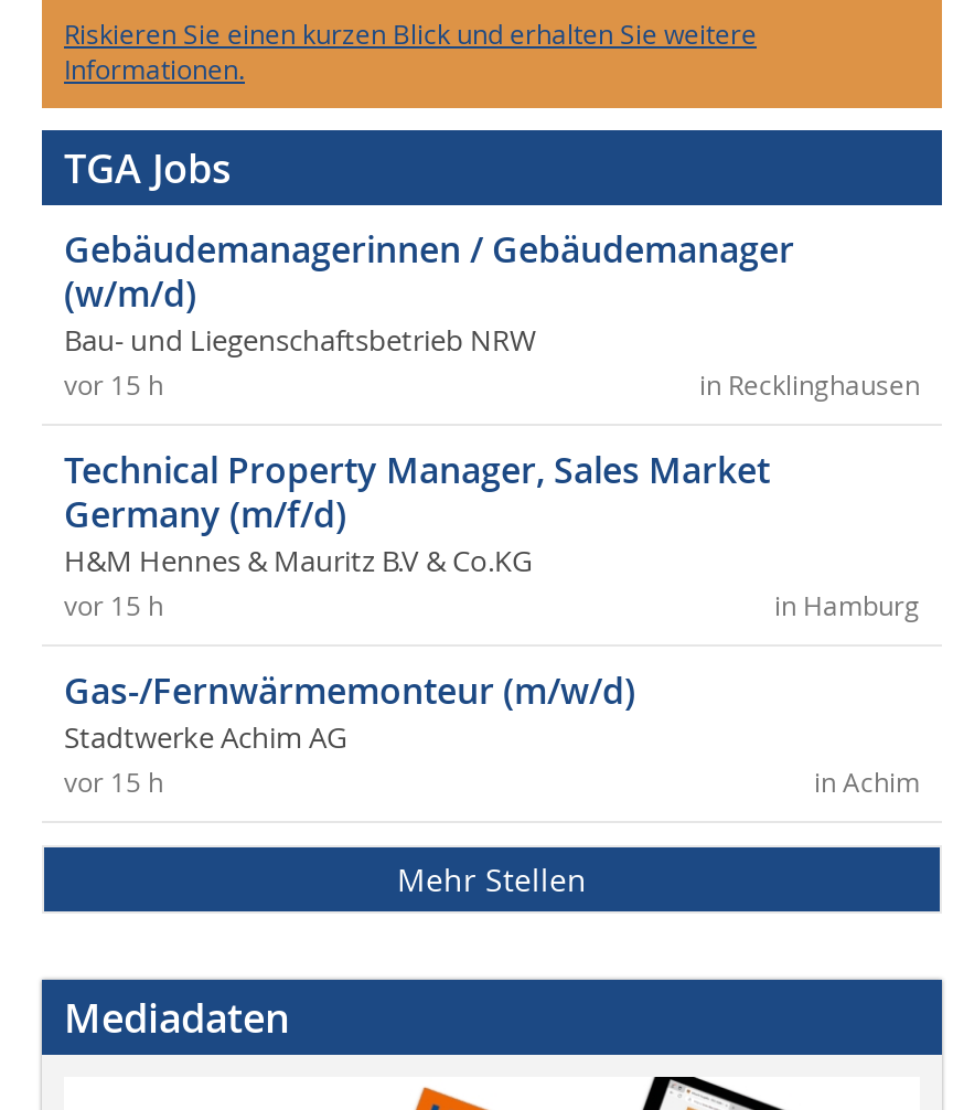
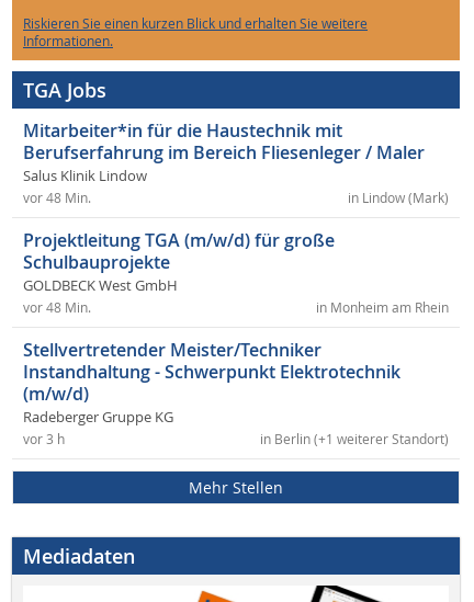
- Gebäudemanagerinnen / Gebäudemanager
- (w/m/d)
- Bau- und Liegenschaftsbetrieb NRW
- in Recklinghausen
- vor 15 h
+ Mitarbeiter*in für die Haustechnik mit
+ Berufserfahrung im Bereich Fliesenleger / Maler
+ Salus Klinik Lindow
+ in Lindow (Mark)
+ vor 48 Min.

- Technical Property Manager, Sales Market
- Germany (m/f/d)
- H&M Hennes & Mauritz B.V & Co.KG
- in Hamburg
- vor 15 h
+ Projektleitung TGA (m/w/d) für große
+ Schulbauprojekte
+ GOLDBECK West GmbH
+ in Monheim am Rhein
+ vor 48 Min.

- Gas-/Fernwärmemonteur (m/w/d)
- Stadtwerke Achim AG
- in Achim
- vor 15 h
+ Stellvertretender Meister/Techniker
+ Instandhaltung - Schwerpunkt Elektrotechnik
+ (m/w/d)
+ Radeberger Gruppe KG
+ in Berlin (+1 weiterer Standort)
+ vor 3 h
